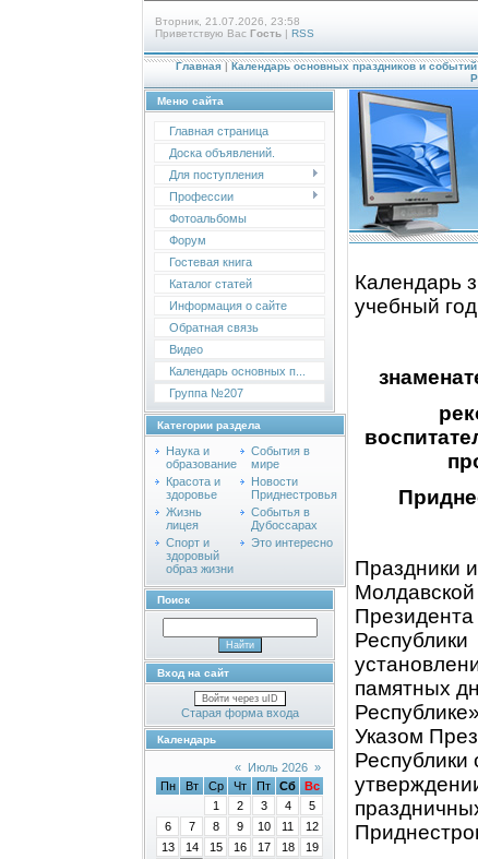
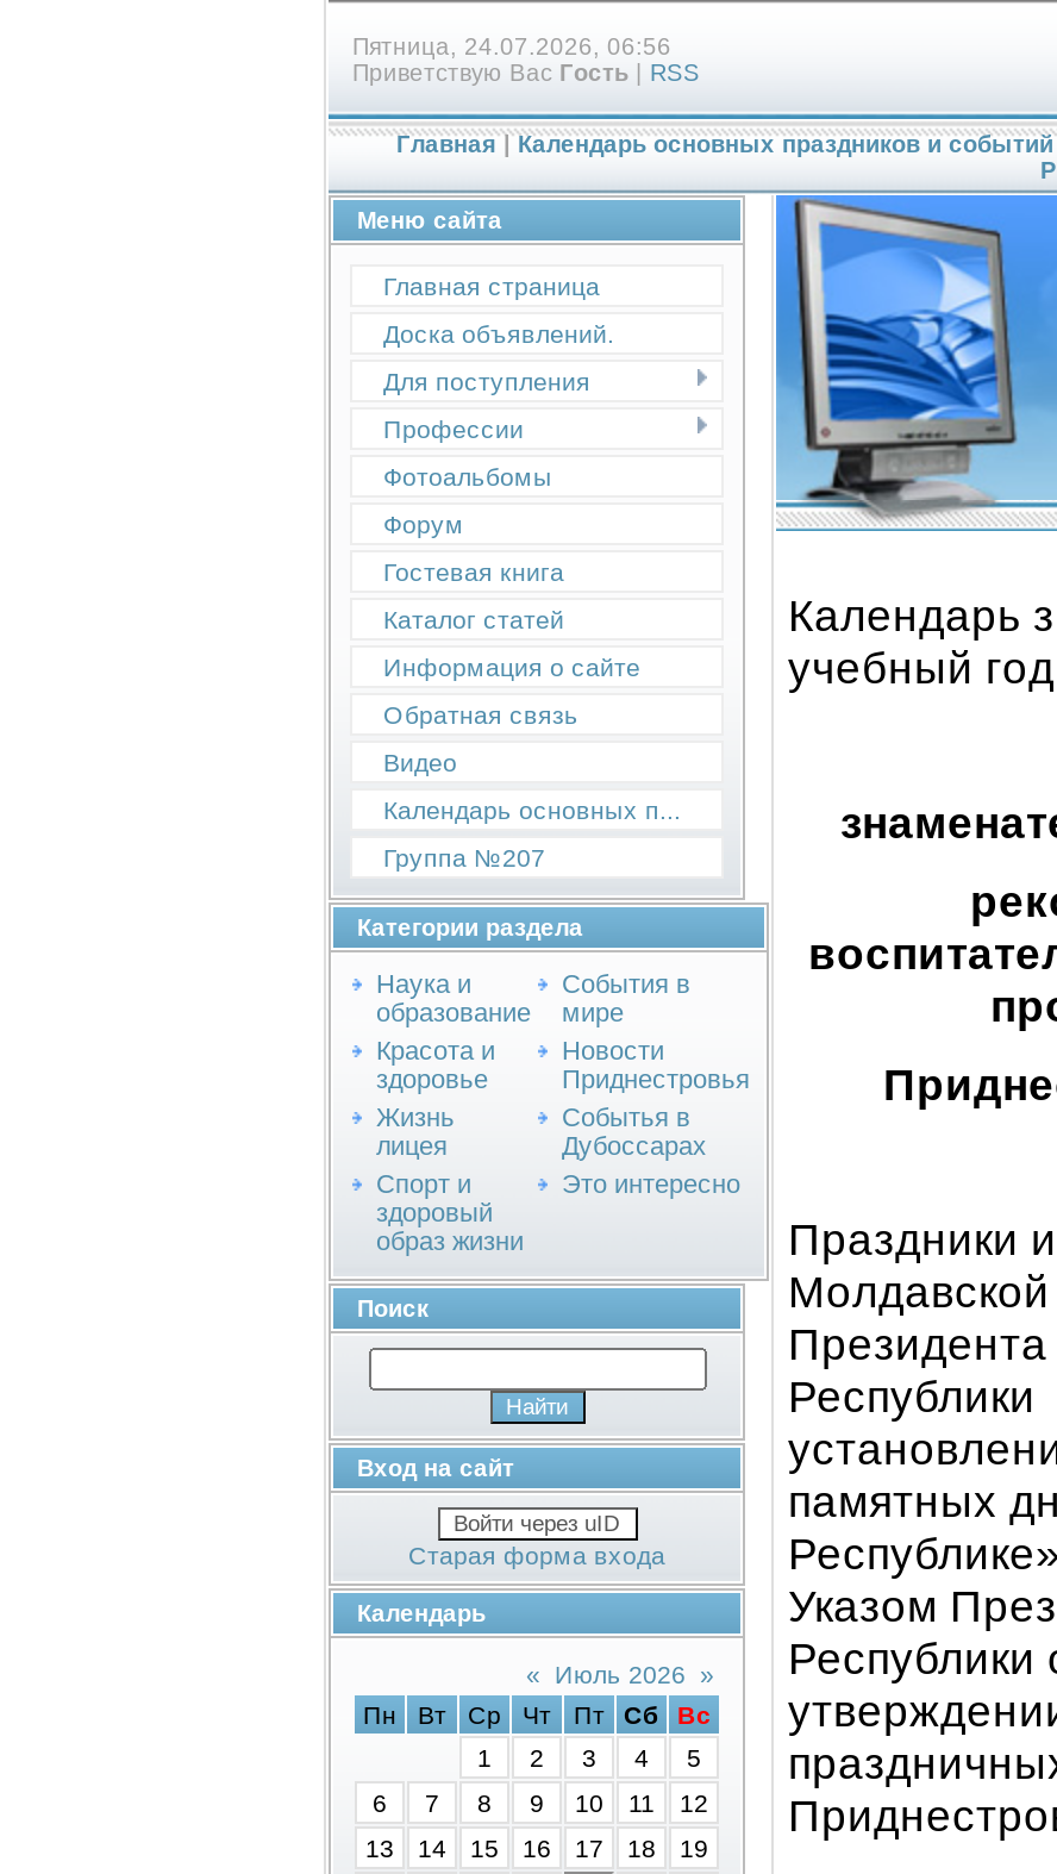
- Вторник, 21.07.2026, 23:58
+ Пятница, 24.07.2026, 06:56
